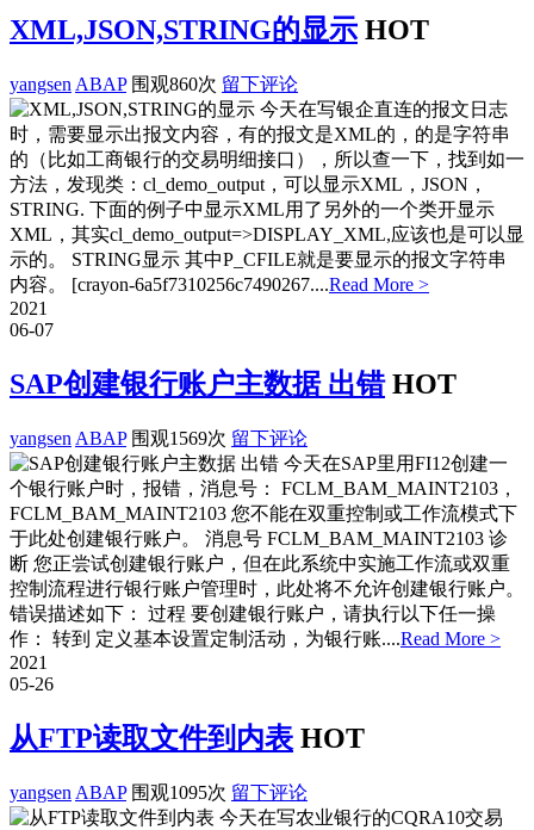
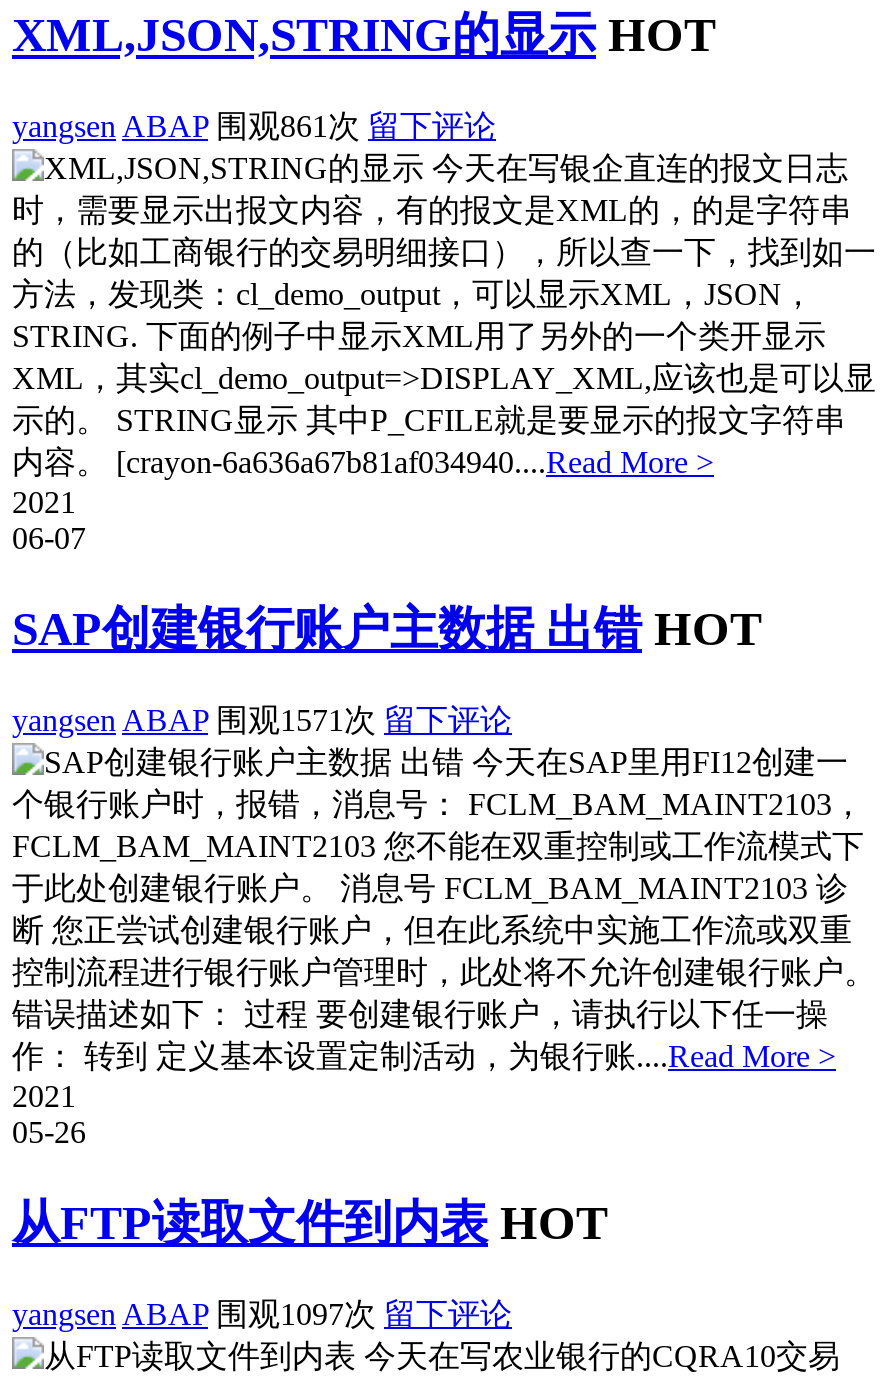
- yangsen ABAP围观860次 留下评论
+ yangsen ABAP围观861次 留下评论

- 内容。 [crayon-6a5f7310256c7490267....Read More >
+ 内容。 [crayon-6a636a67b81af034940....Read More >

- yangsen ABAP围观1569次 留下评论
+ yangsen ABAP围观1571次 留下评论

- yangsen ABAP围观1095次 留下评论
+ yangsen ABAP围观1097次 留下评论
